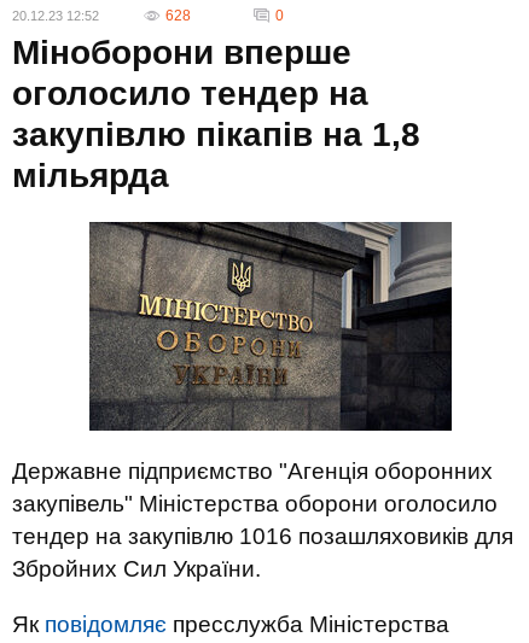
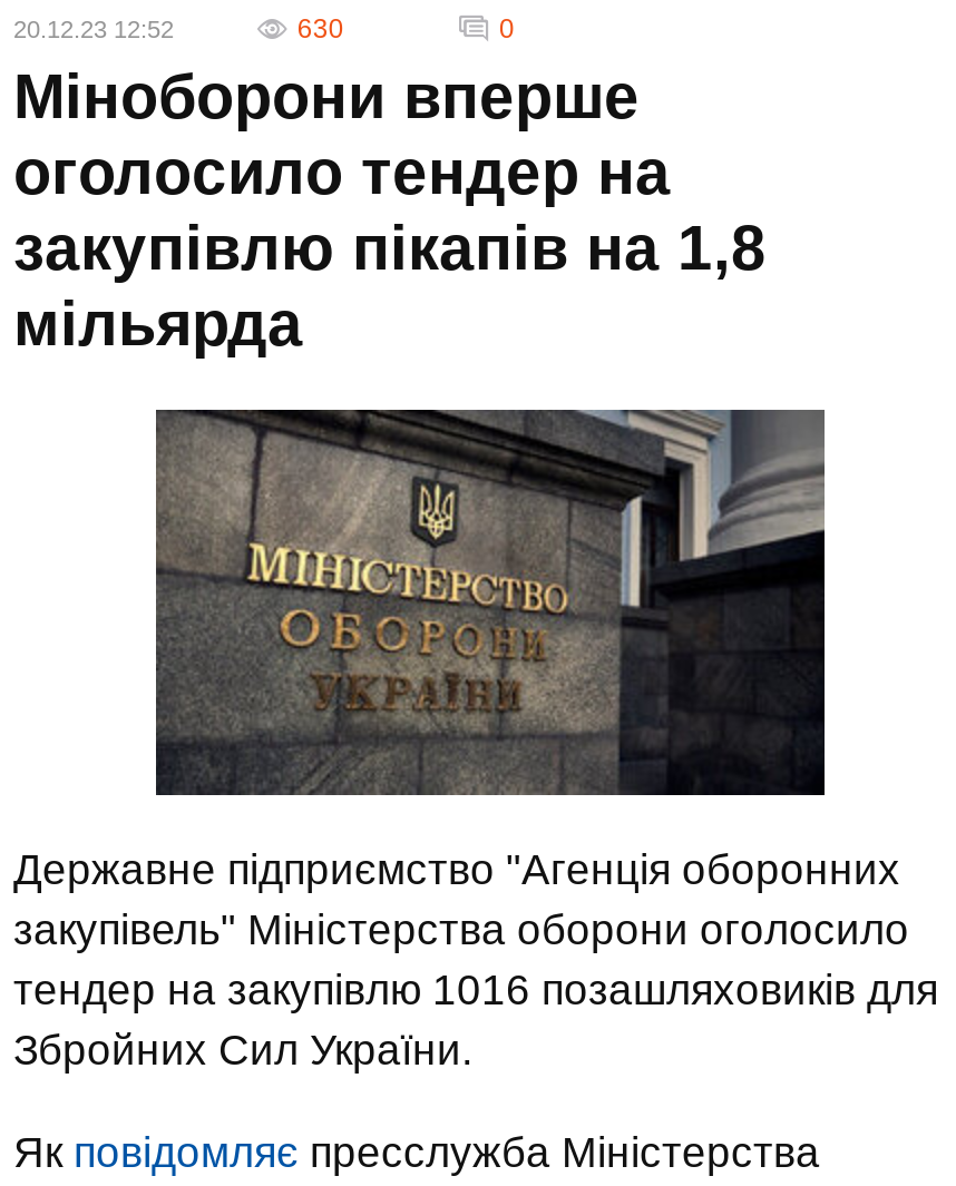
- 628
+ 630
